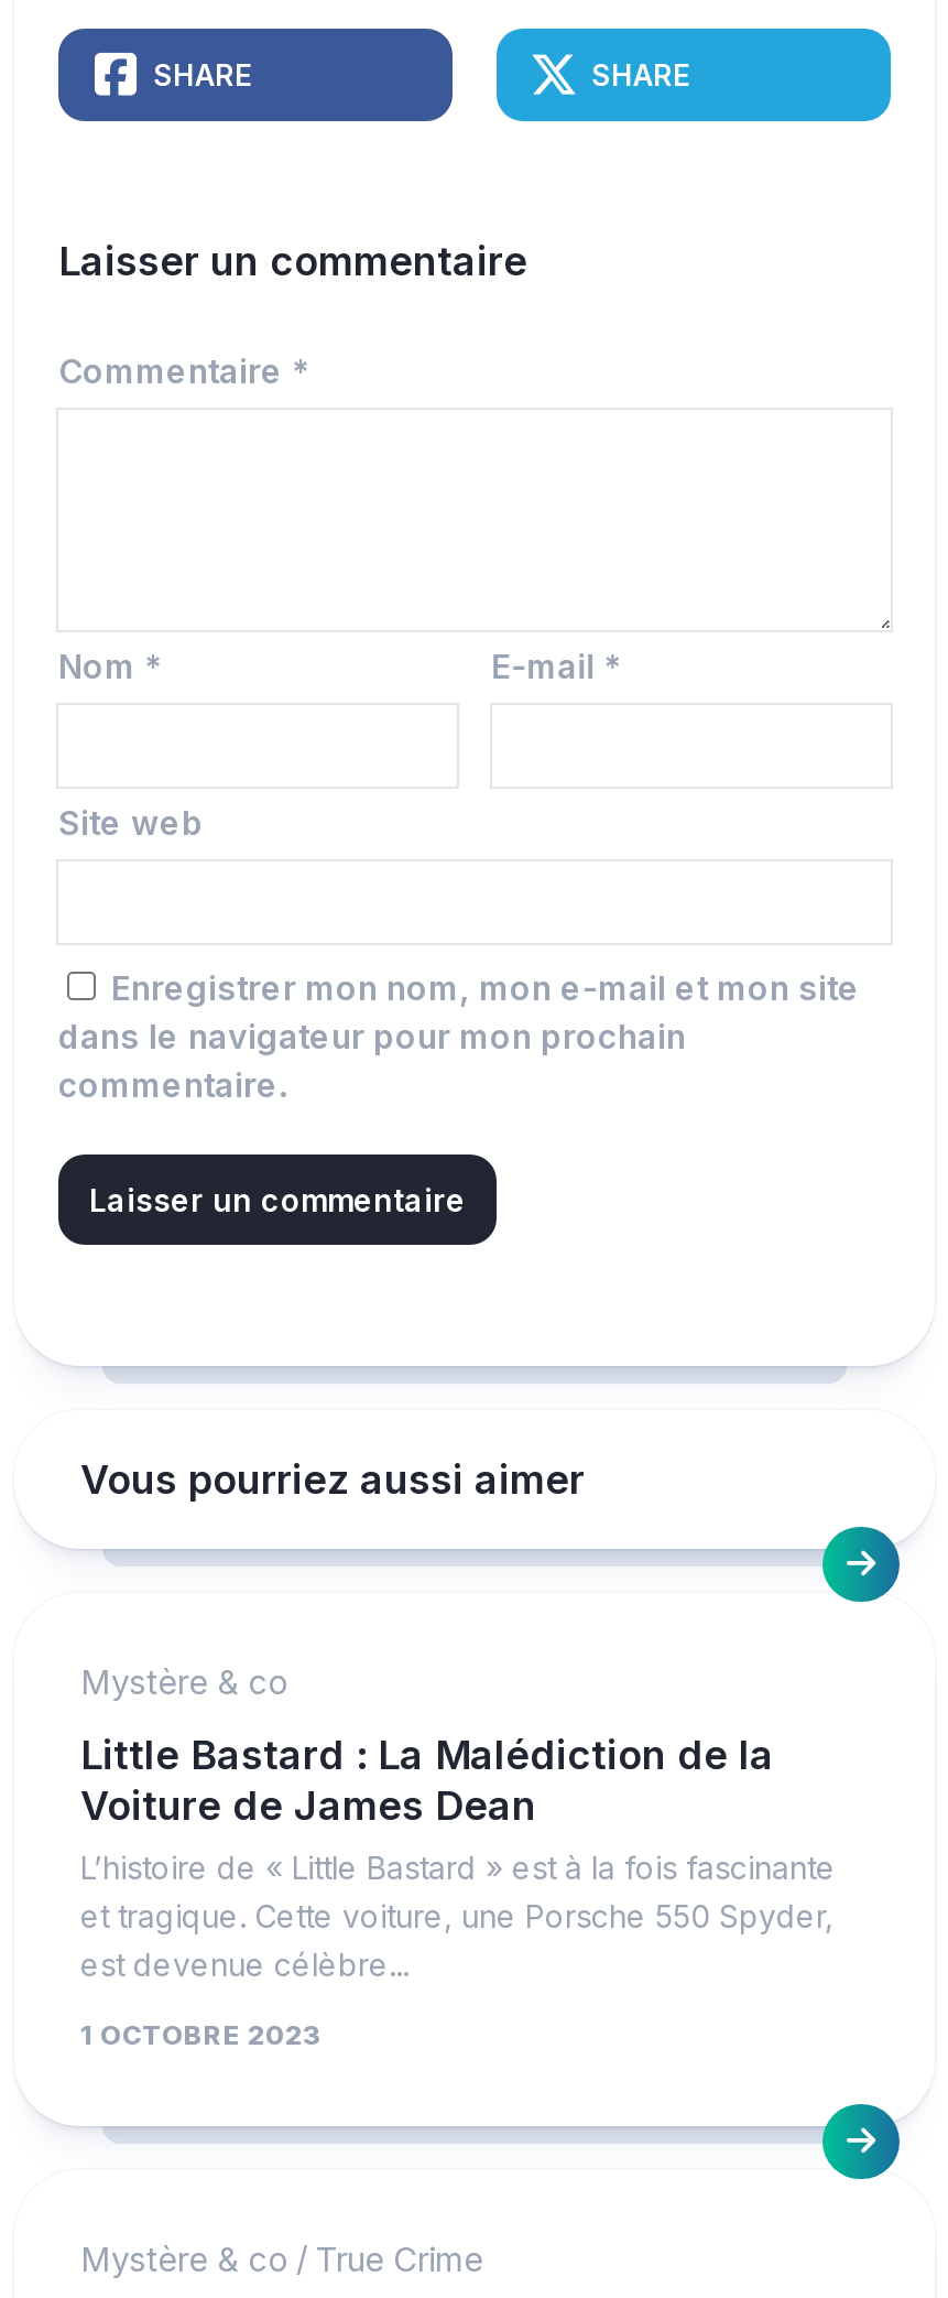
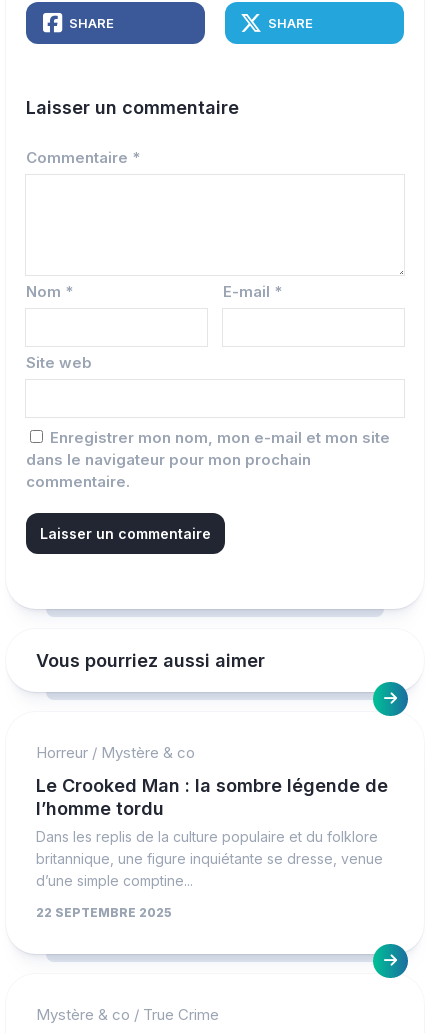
- Mystère & co
+ Horreur / Mystère & co

- Little Bastard : La Malédiction de la
- Voiture de James Dean
- L’histoire de « Little Bastard » est à la fois fascinante
- et tragique. Cette voiture, une Porsche 550 Spyder,
- est devenue célèbre...
+ Le Crooked Man : la sombre légende de
+ l’homme tordu
+ Dans les replis de la culture populaire et du folklore
+ britannique, une figure inquiétante se dresse, venue
+ d’une simple comptine...

- 1 OCTOBRE 2023
+ 22 SEPTEMBRE 2025
